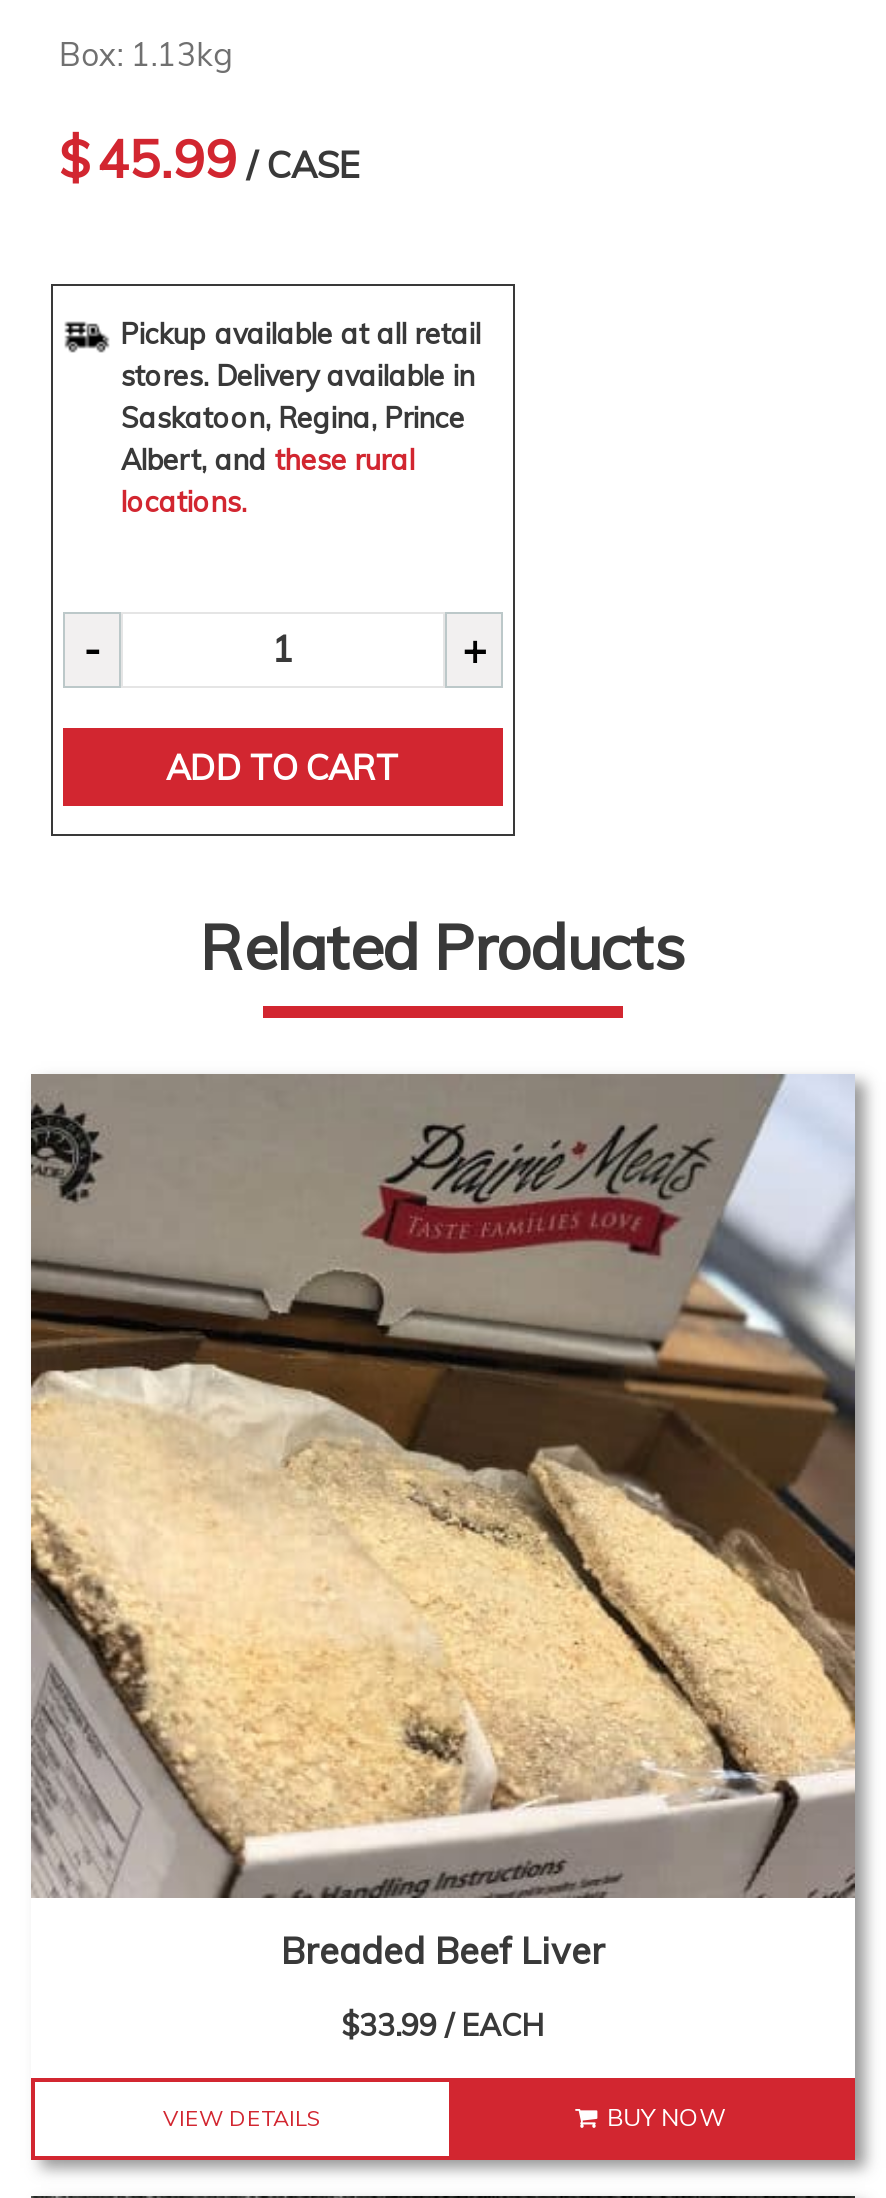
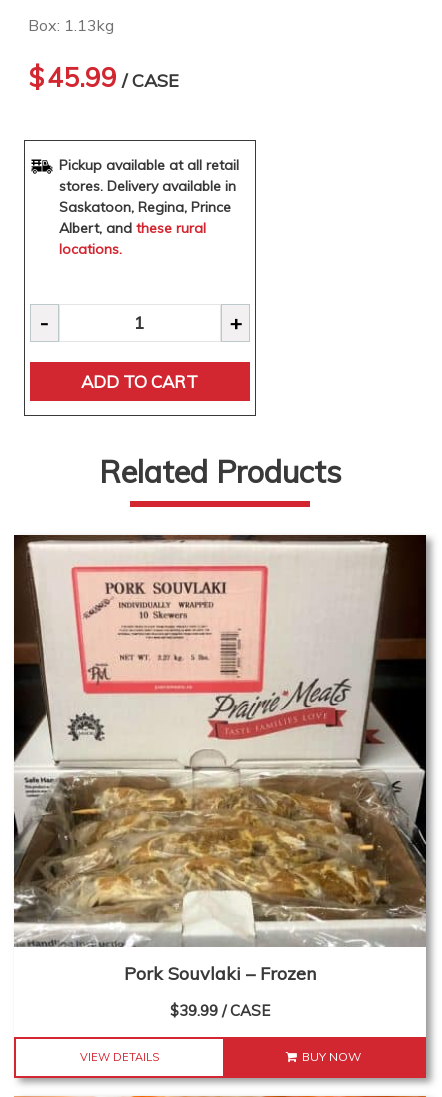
- [image]
- Breaded Beef Liver
+ [image]
+ Pork Souvlaki – Frozen

- $33.99 / EACH
+ $39.99 / CASE
